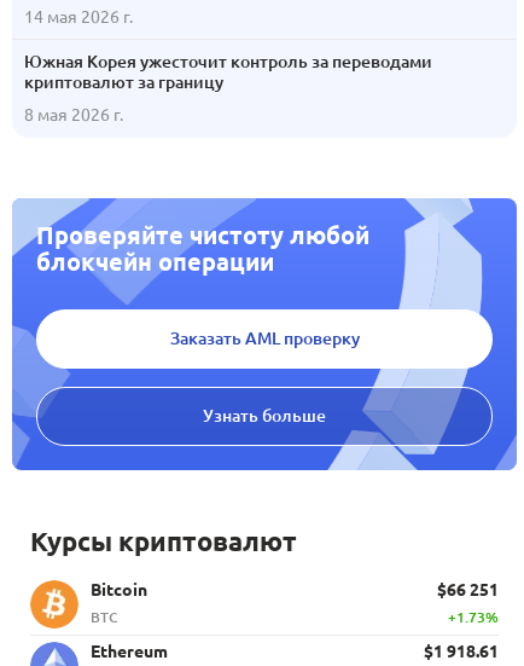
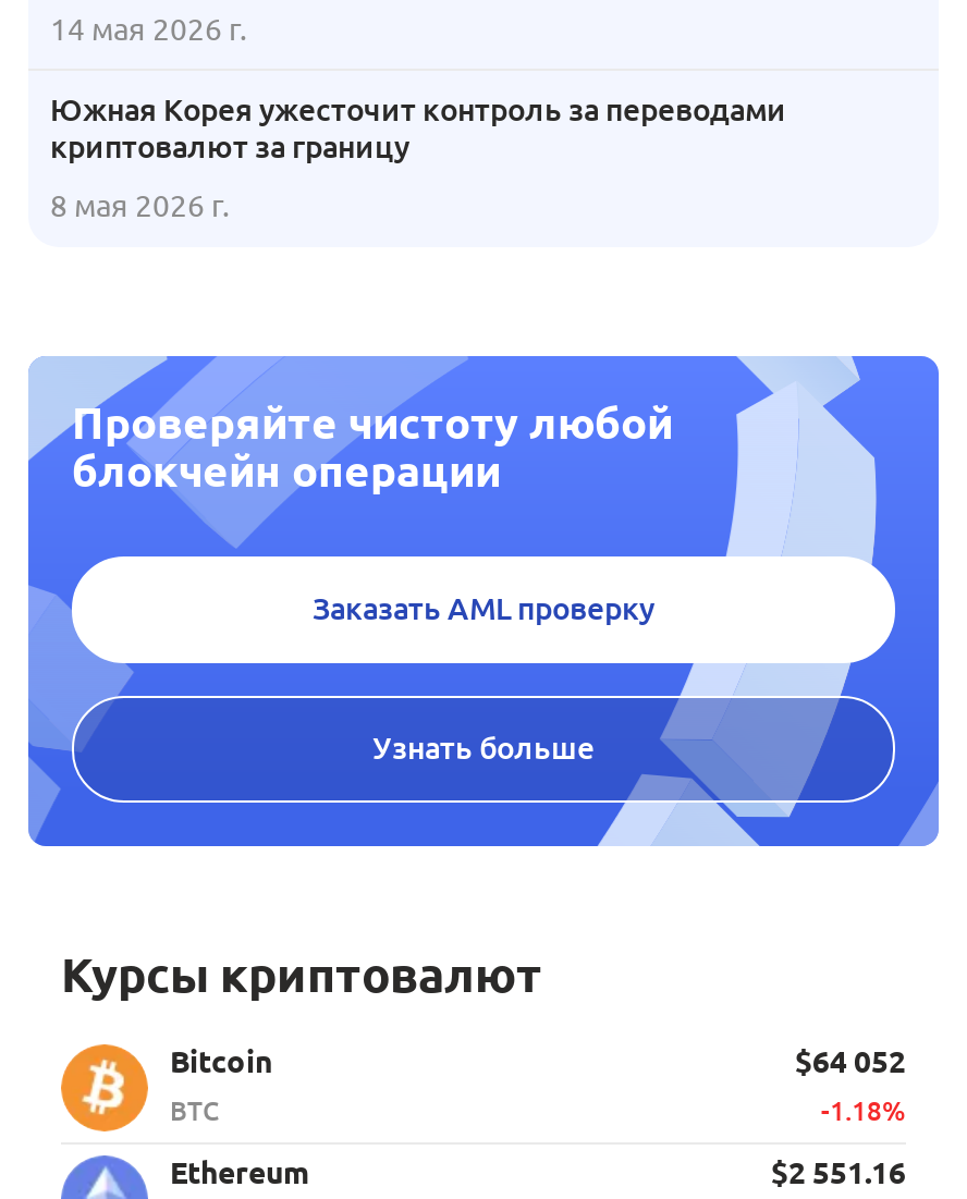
- $66 251
+ $64 052

- +1.73%
+ -1.18%

- $1 918.61
+ $2 551.16
